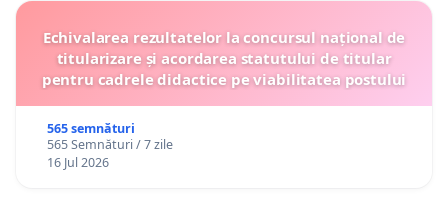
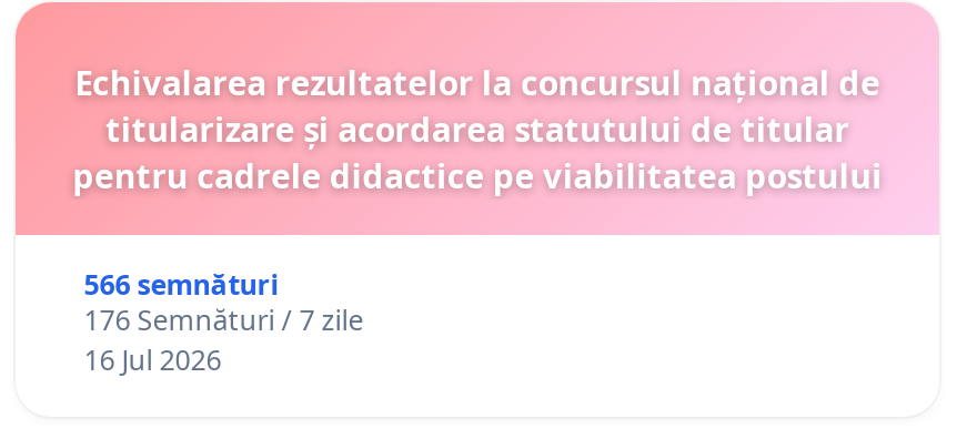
- 565 semnături
+ 566 semnături

- 565 Semnături / 7 zile
+ 176 Semnături / 7 zile
